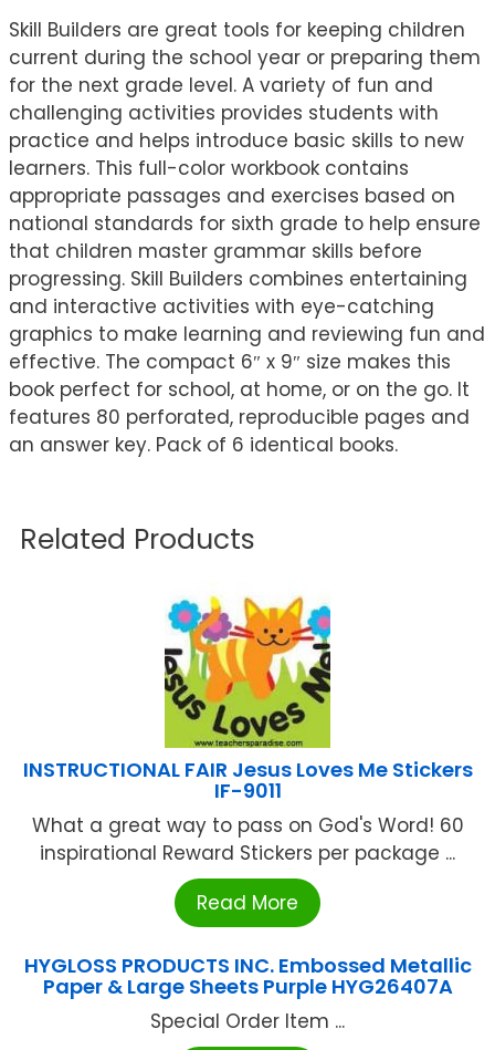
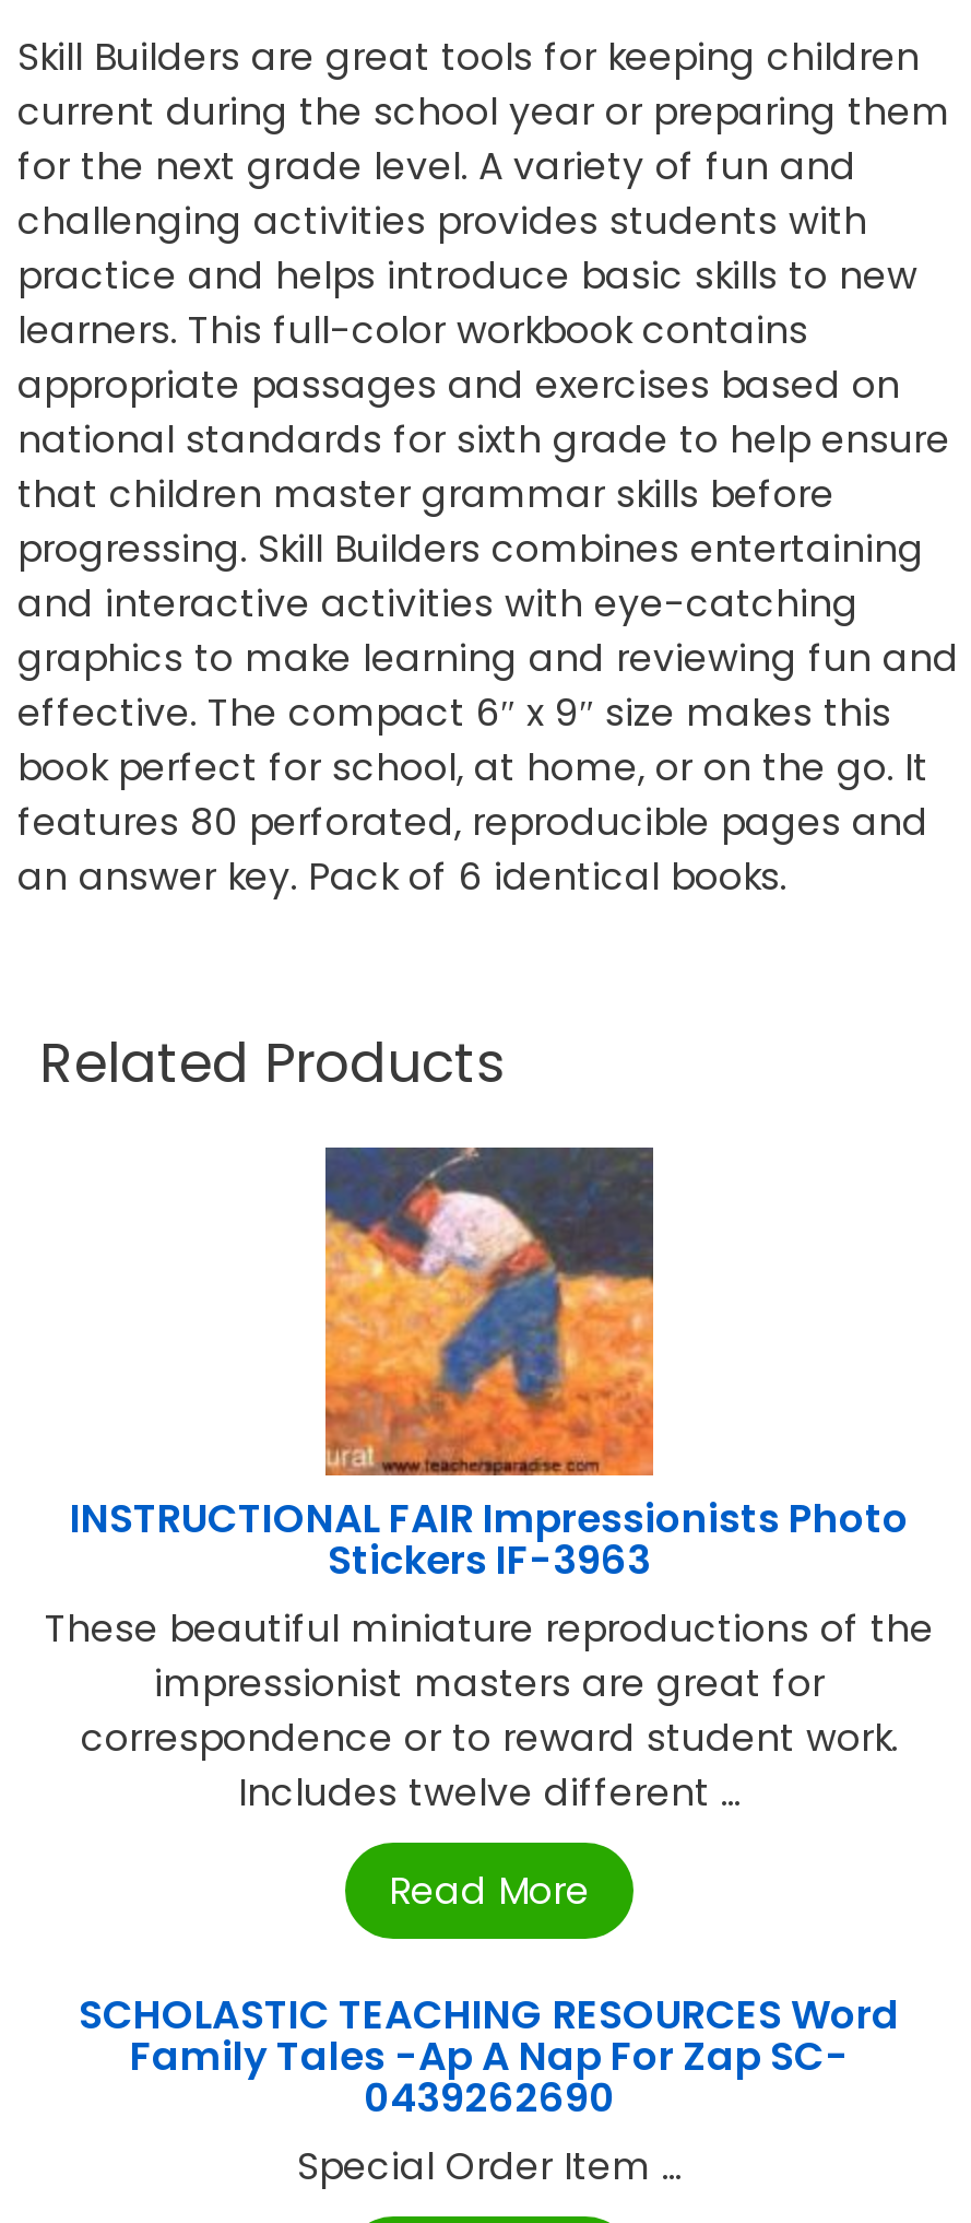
- [image]
+ [image]

- INSTRUCTIONAL FAIR Jesus Loves Me Stickers
- IF-9011
- What a great way to pass on God's Word! 60
- inspirational Reward Stickers per package ...
+ INSTRUCTIONAL FAIR Impressionists Photo
+ Stickers IF-3963
+ These beautiful miniature reproductions of the
+ impressionist masters are great for
+ correspondence or to reward student work.
+ Includes twelve different ...

- HYGLOSS PRODUCTS INC. Embossed Metallic
- Paper & Large Sheets Purple HYG26407A
+ SCHOLASTIC TEACHING RESOURCES Word
+ Family Tales -Ap A Nap For Zap SC-
+ 0439262690
